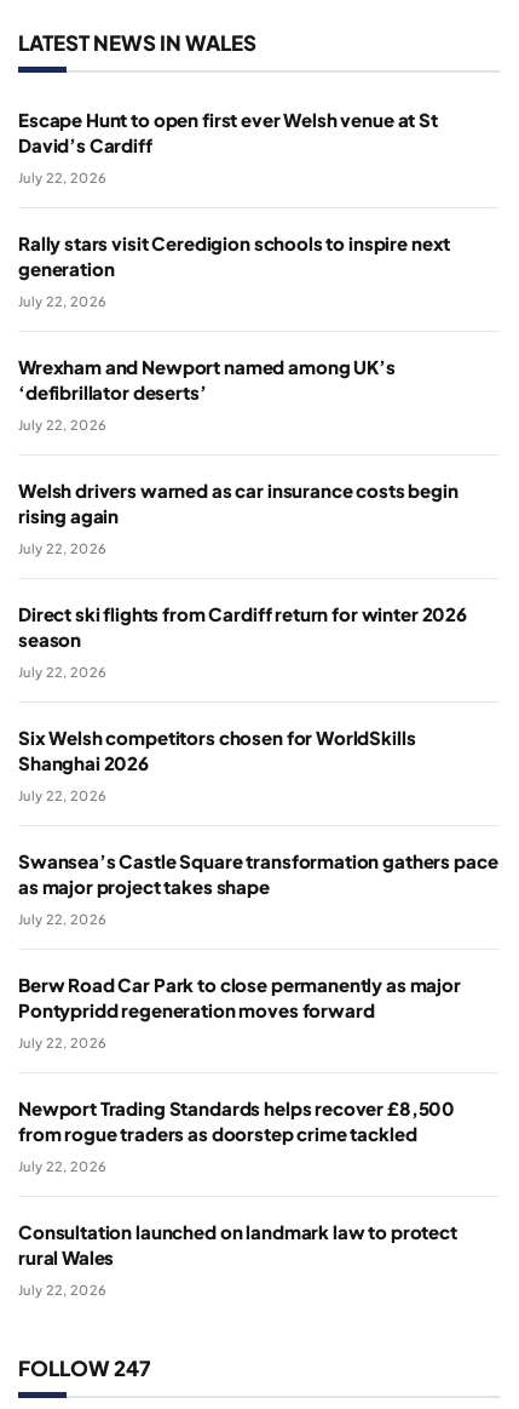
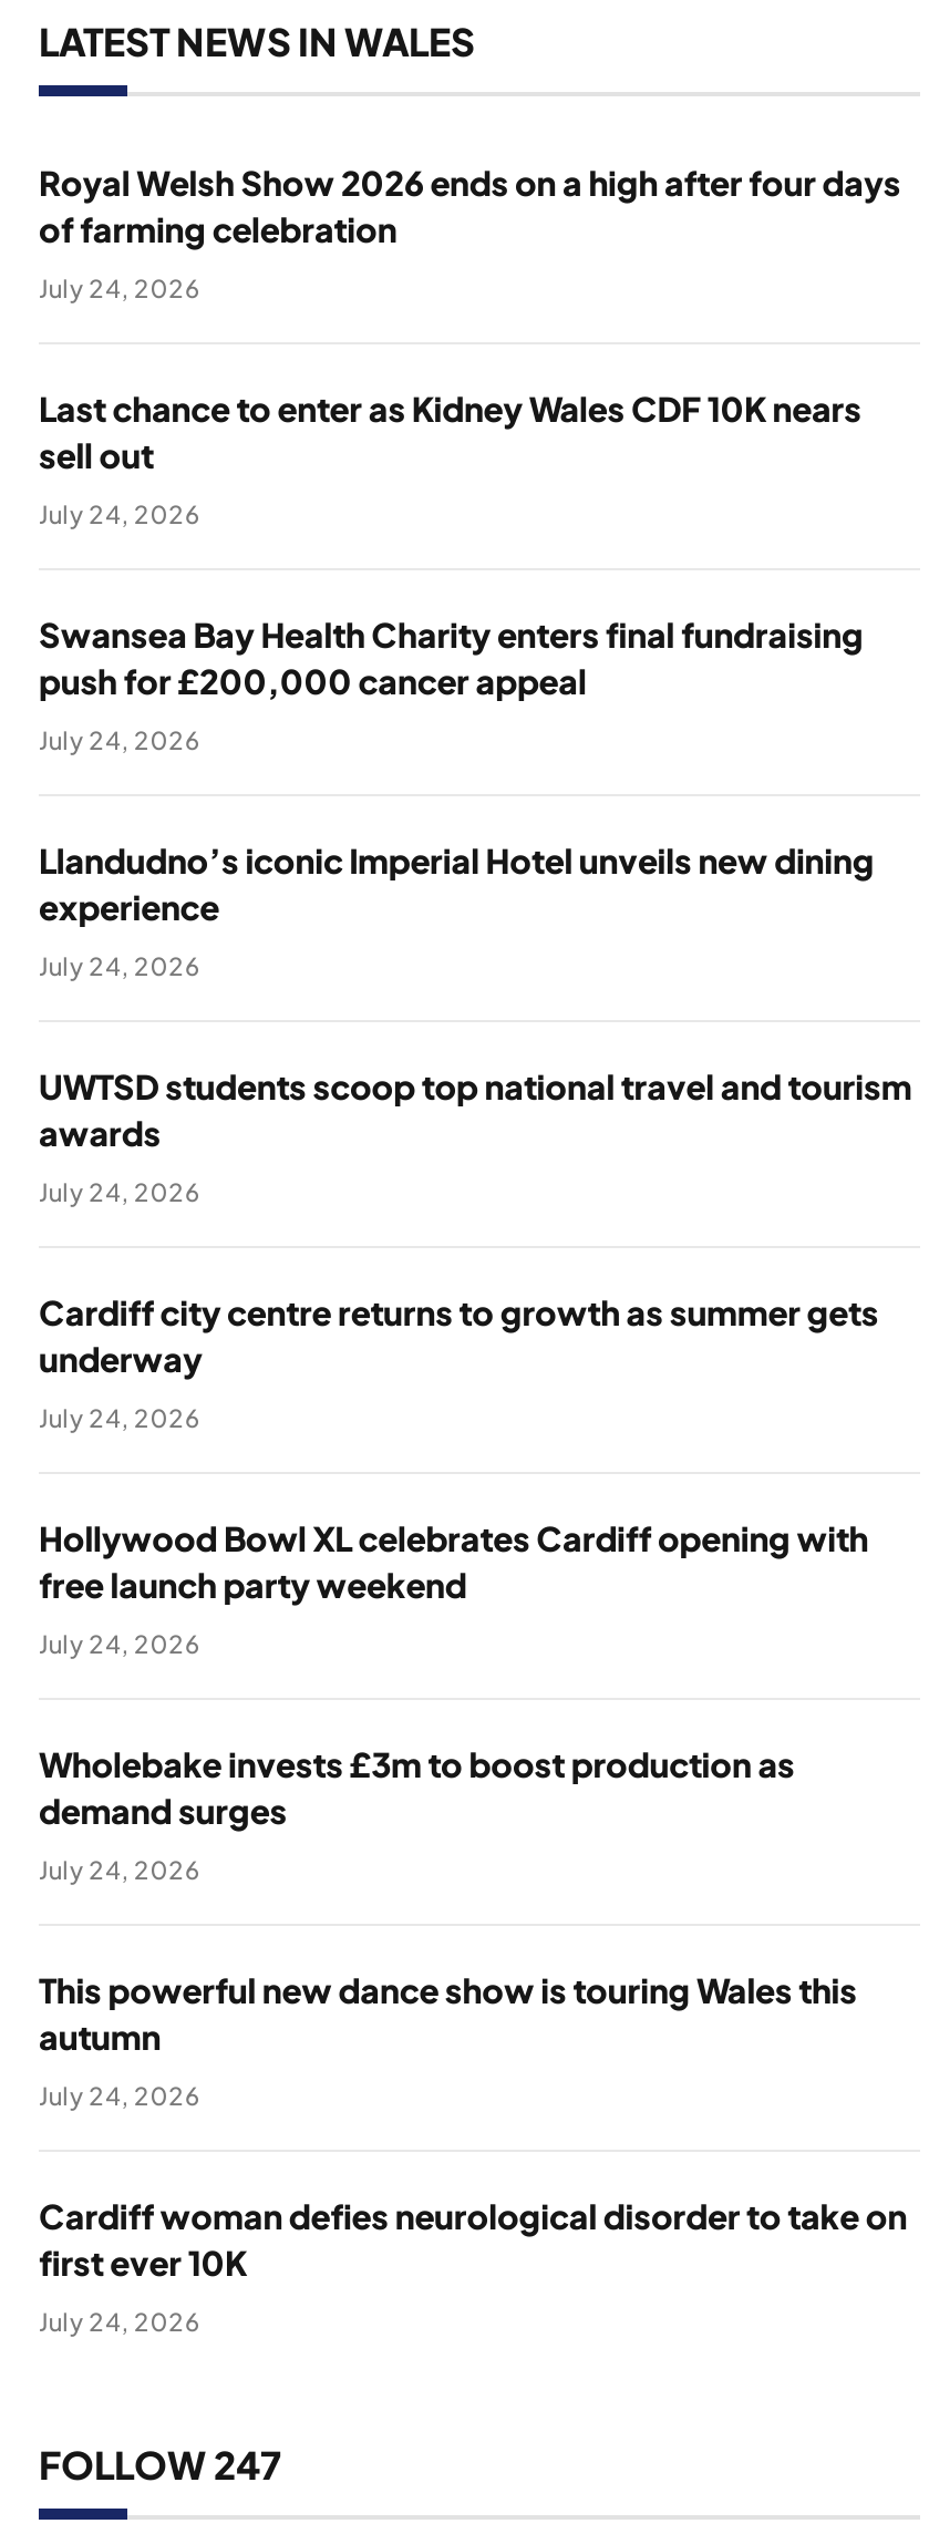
- Escape Hunt to open first ever Welsh venue at St
- David’s Cardiff
+ Royal Welsh Show 2026 ends on a high after four days
+ of farming celebration

- July 22, 2026
+ July 24, 2026

- Rally stars visit Ceredigion schools to inspire next
- generation
+ Last chance to enter as Kidney Wales CDF 10K nears
+ sell out

- July 22, 2026
+ July 24, 2026

- Wrexham and Newport named among UK’s
- ‘defibrillator deserts’
+ Swansea Bay Health Charity enters final fundraising
+ push for £200,000 cancer appeal

- July 22, 2026
+ July 24, 2026

- Welsh drivers warned as car insurance costs begin
- rising again
+ Llandudno’s iconic Imperial Hotel unveils new dining
+ experience

- July 22, 2026
+ July 24, 2026

- Direct ski flights from Cardiff return for winter 2026
- season
+ UWTSD students scoop top national travel and tourism
+ awards

- July 22, 2026
+ July 24, 2026

- Six Welsh competitors chosen for WorldSkills
- Shanghai 2026
+ Cardiff city centre returns to growth as summer gets
+ underway

- July 22, 2026
+ July 24, 2026

- Swansea’s Castle Square transformation gathers pace
- as major project takes shape
+ Hollywood Bowl XL celebrates Cardiff opening with
+ free launch party weekend

- July 22, 2026
+ July 24, 2026

- Berw Road Car Park to close permanently as major
- Pontypridd regeneration moves forward
+ Wholebake invests £3m to boost production as
+ demand surges

- July 22, 2026
+ July 24, 2026

- Newport Trading Standards helps recover £8,500
- from rogue traders as doorstep crime tackled
+ This powerful new dance show is touring Wales this
+ autumn

- July 22, 2026
+ July 24, 2026

- Consultation launched on landmark law to protect
- rural Wales
+ Cardiff woman defies neurological disorder to take on
+ first ever 10K

- July 22, 2026
+ July 24, 2026
